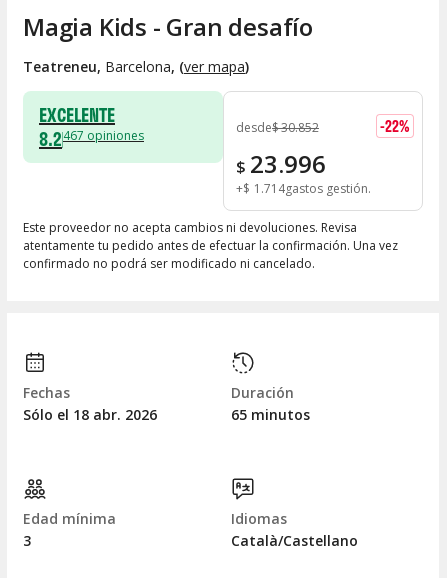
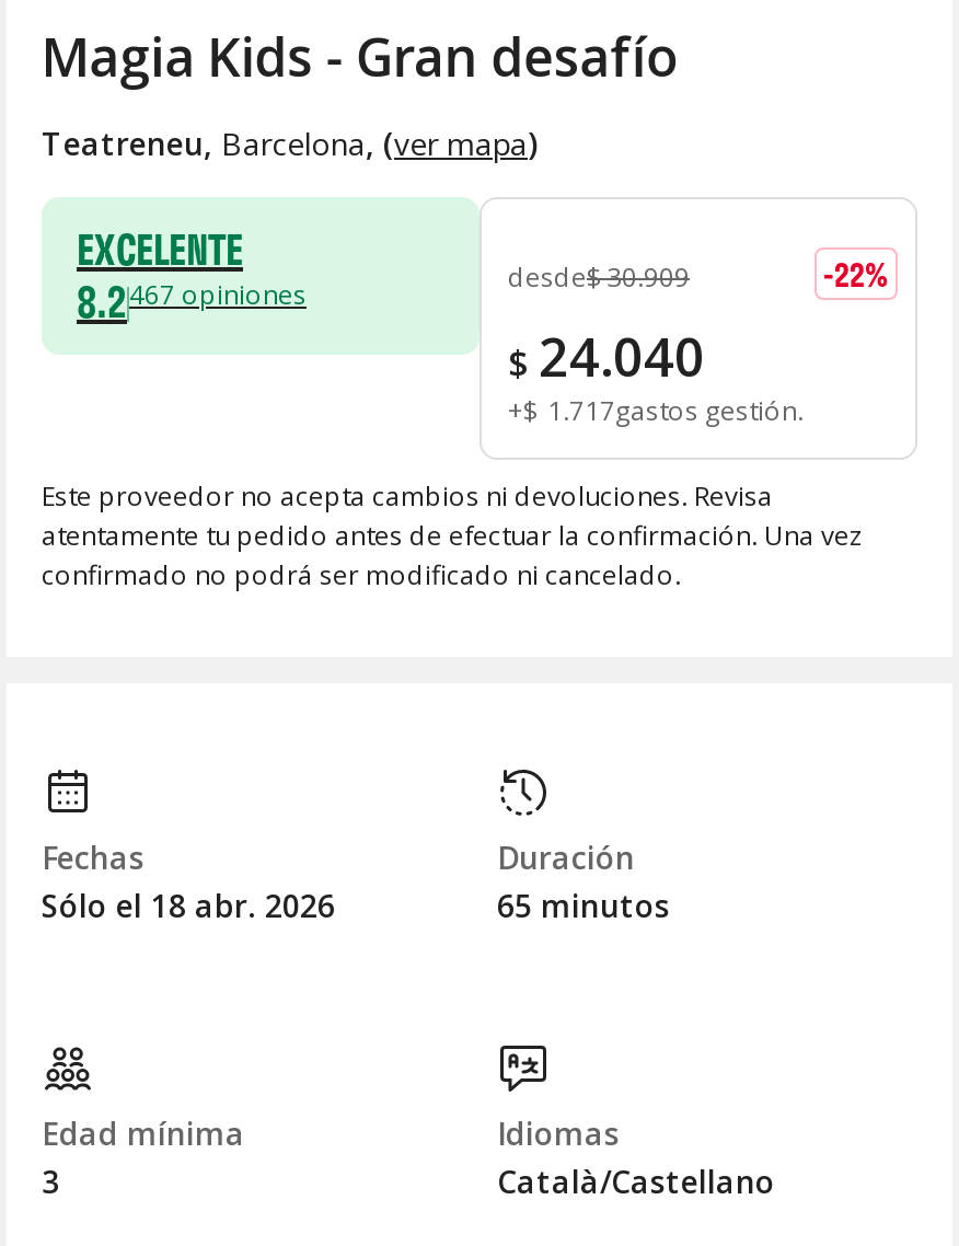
- desde$ 30.852
+ desde$ 30.909

- $ 23.996
+ $ 24.040

- +$ 1.714gastos gestión
+ +$ 1.717gastos gestión
